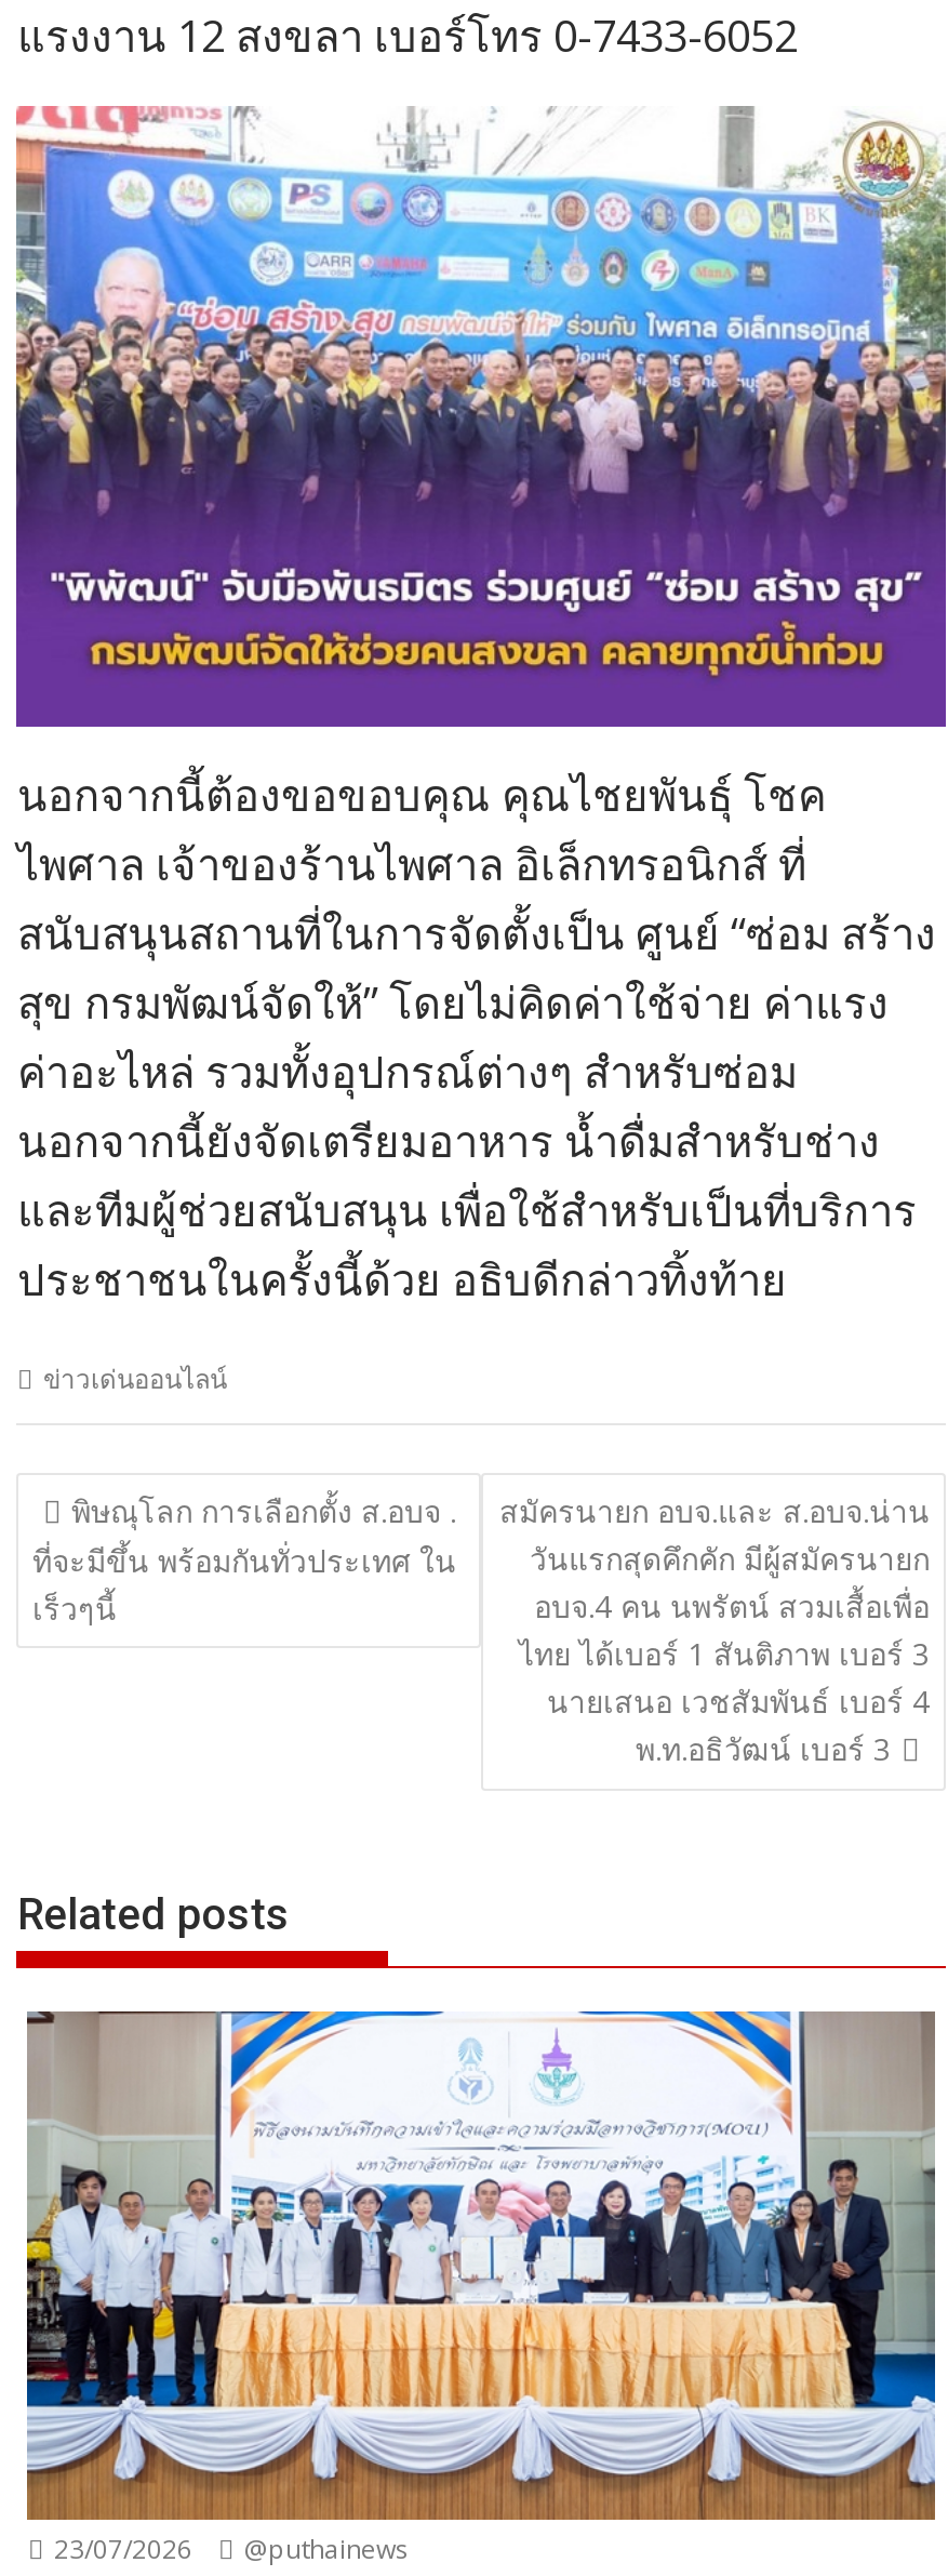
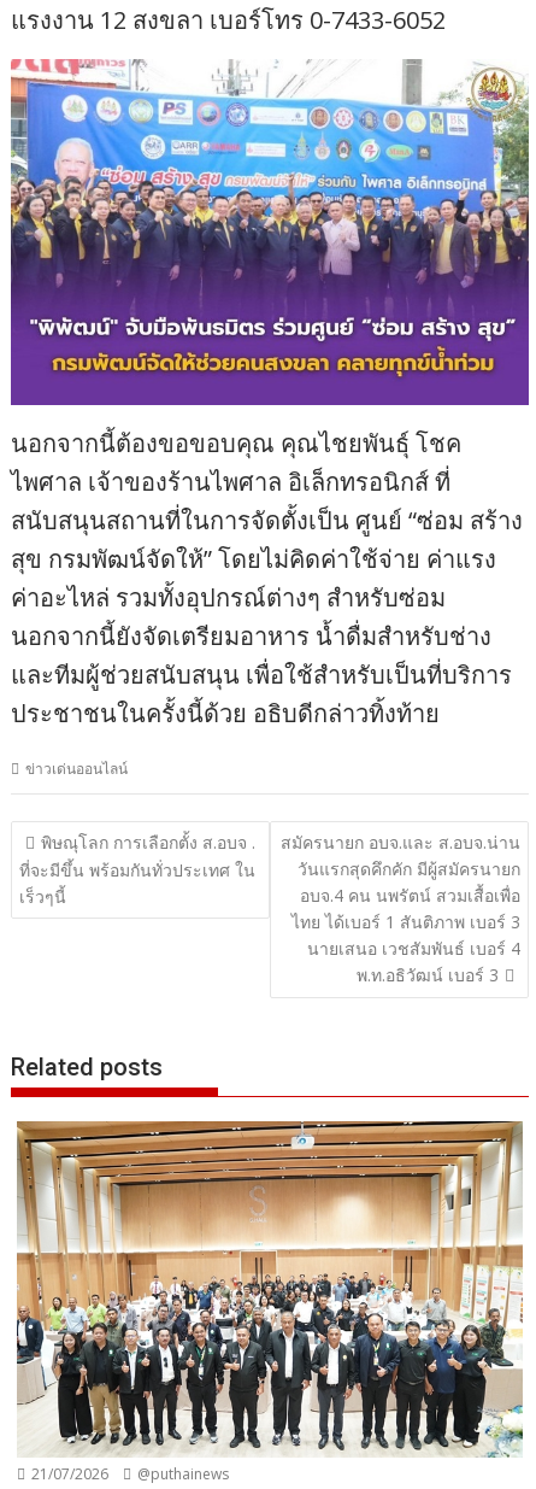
- [image]
- 23/07/2026 @puthainews
+ [image]
+ 21/07/2026 @puthainews
